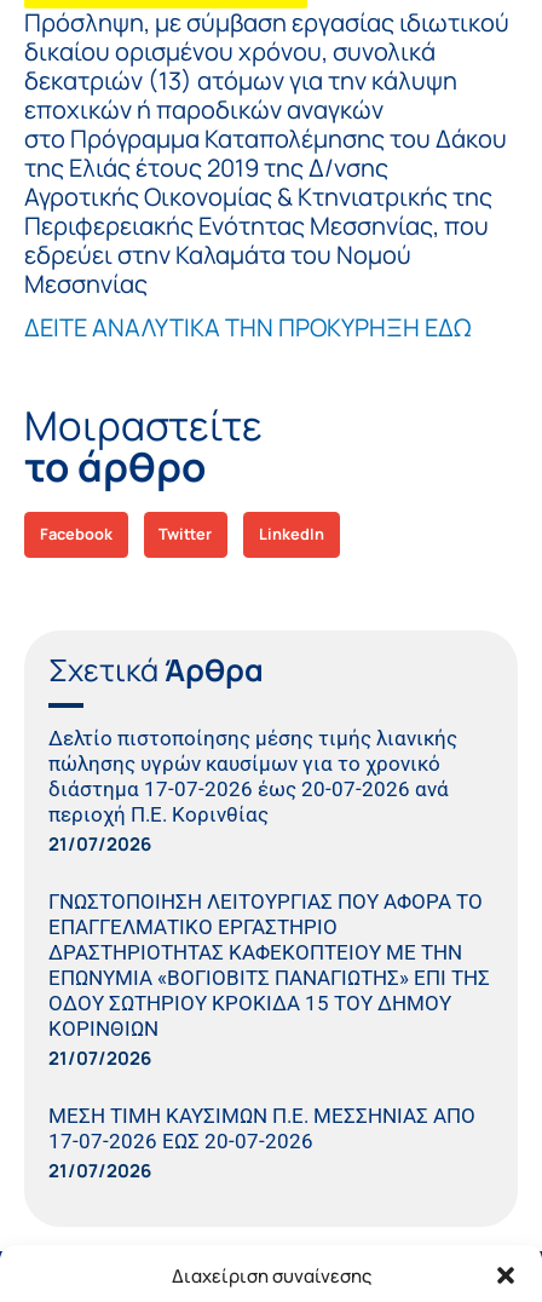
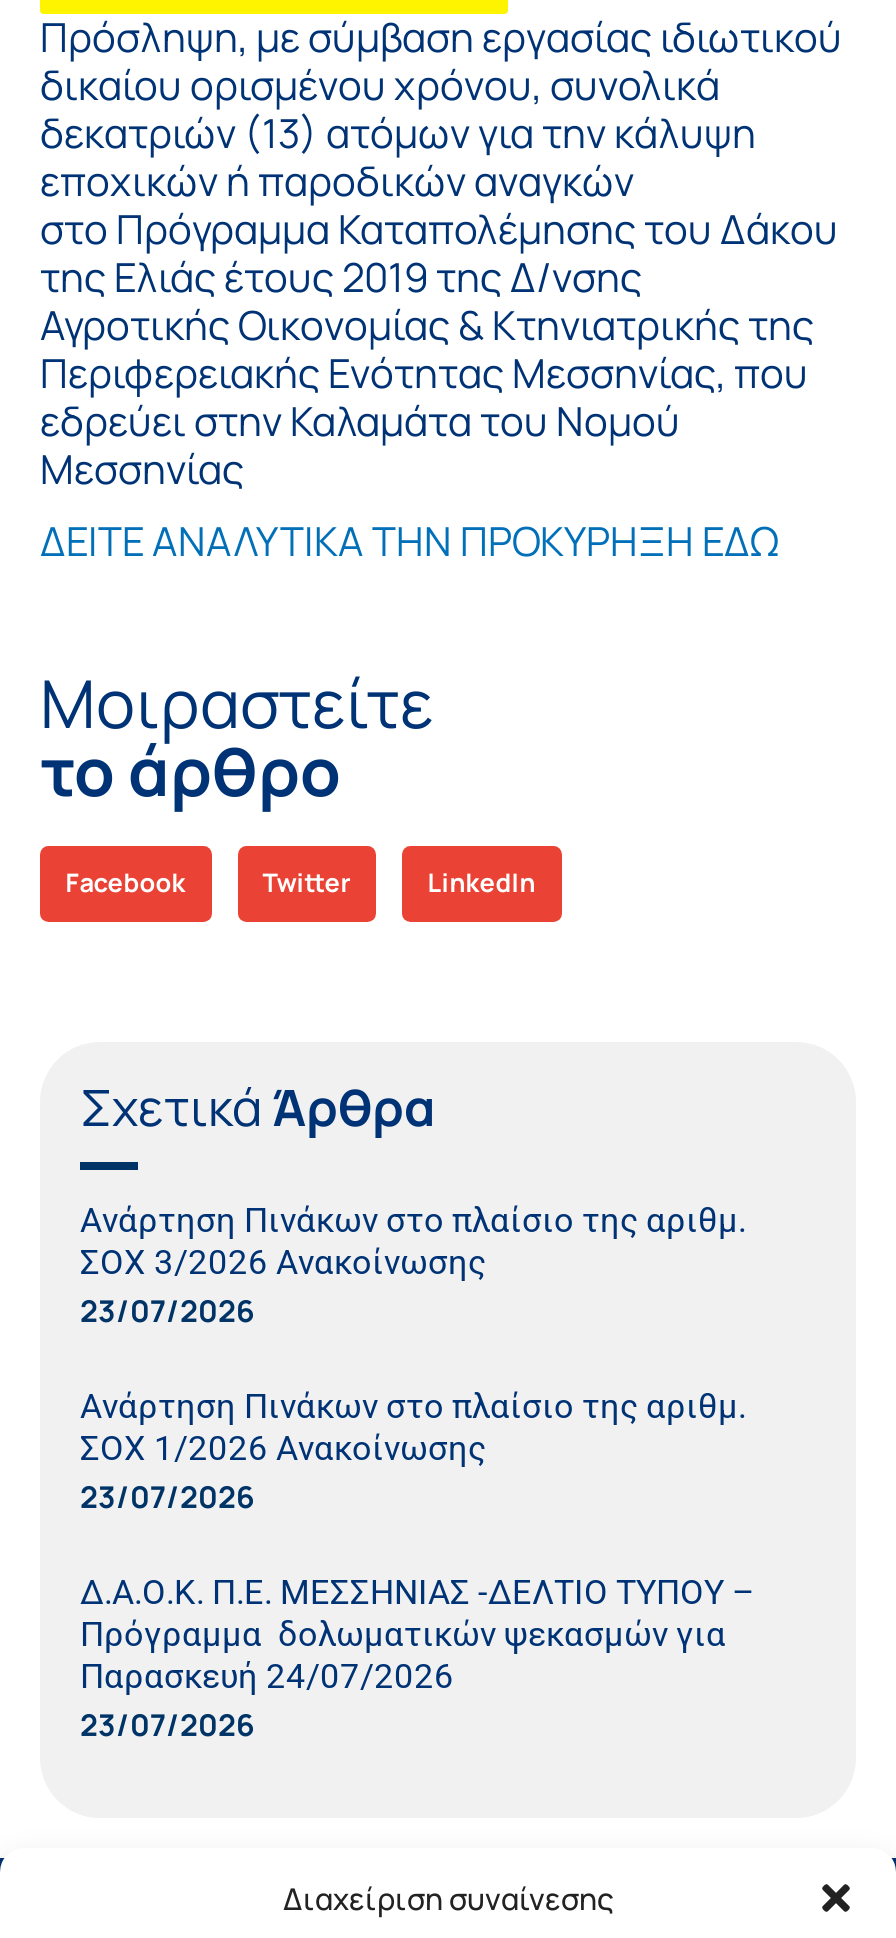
- Δελτίο πιστοποίησης μέσης τιμής λιανικής
- πώλησης υγρών καυσίμων για το χρονικό
- διάστημα 17-07-2026 έως 20-07-2026 ανά
- περιοχή Π.Ε. Κορινθίας
- 21/07/2026
+ Ανάρτηση Πινάκων στο πλαίσιο της αριθμ.
+ ΣΟΧ 3/2026 Ανακοίνωσης
+ 23/07/2026

- ΓΝΩΣΤΟΠΟΙΗΣΗ ΛΕΙΤΟΥΡΓΙΑΣ ΠΟΥ ΑΦΟΡΑ ΤΟ
- ΕΠΑΓΓΕΛΜΑΤΙΚΟ ΕΡΓΑΣΤΗΡΙΟ
- ΔΡΑΣΤΗΡΙΟΤΗΤΑΣ ΚΑΦΕΚΟΠΤΕΙΟΥ ΜΕ ΤΗΝ
- ΕΠΩΝΥΜΙΑ «ΒΟΓΙΟΒΙΤΣ ΠΑΝΑΓΙΩΤΗΣ» ΕΠΙ ΤΗΣ
- ΟΔΟΥ ΣΩΤΗΡΙΟΥ ΚΡΟΚΙΔΑ 15 ΤΟΥ ΔΗΜΟΥ
- ΚΟΡΙΝΘΙΩΝ
- 21/07/2026
+ Ανάρτηση Πινάκων στο πλαίσιο της αριθμ.
+ ΣΟΧ 1/2026 Ανακοίνωσης
+ 23/07/2026

- ΜΕΣΗ ΤΙΜΗ ΚΑΥΣΙΜΩΝ Π.Ε. ΜΕΣΣΗΝΙΑΣ ΑΠΟ
- 17-07-2026 ΕΩΣ 20-07-2026
- 21/07/2026
+ Δ.Α.Ο.Κ. Π.Ε. ΜΕΣΣΗΝΙΑΣ -ΔΕΛΤΙΟ ΤΥΠΟΥ –
+ Πρόγραμμα δολωματικών ψεκασμών για
+ Παρασκευή 24/07/2026
+ 23/07/2026
